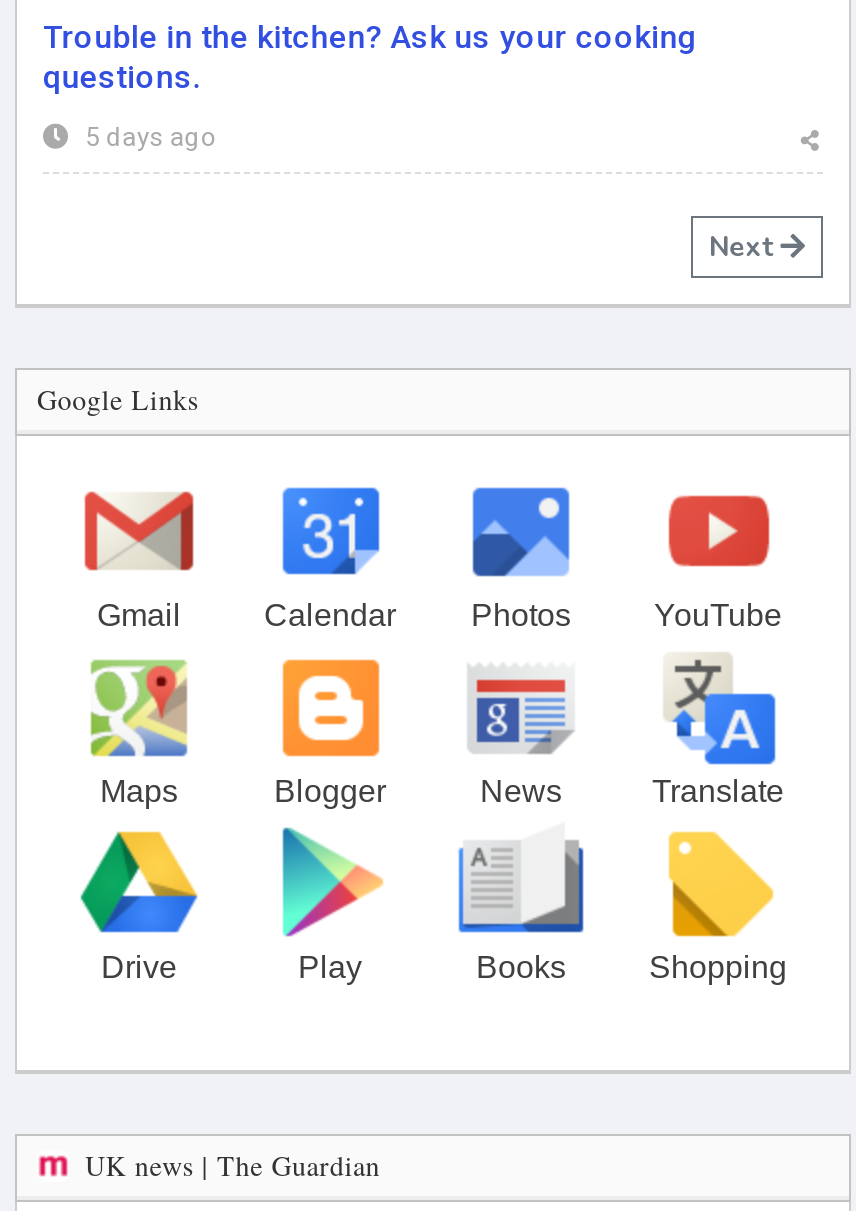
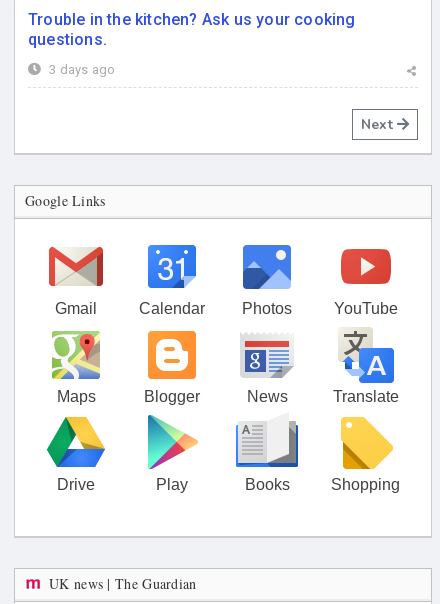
- 5 days ago
+ 3 days ago
